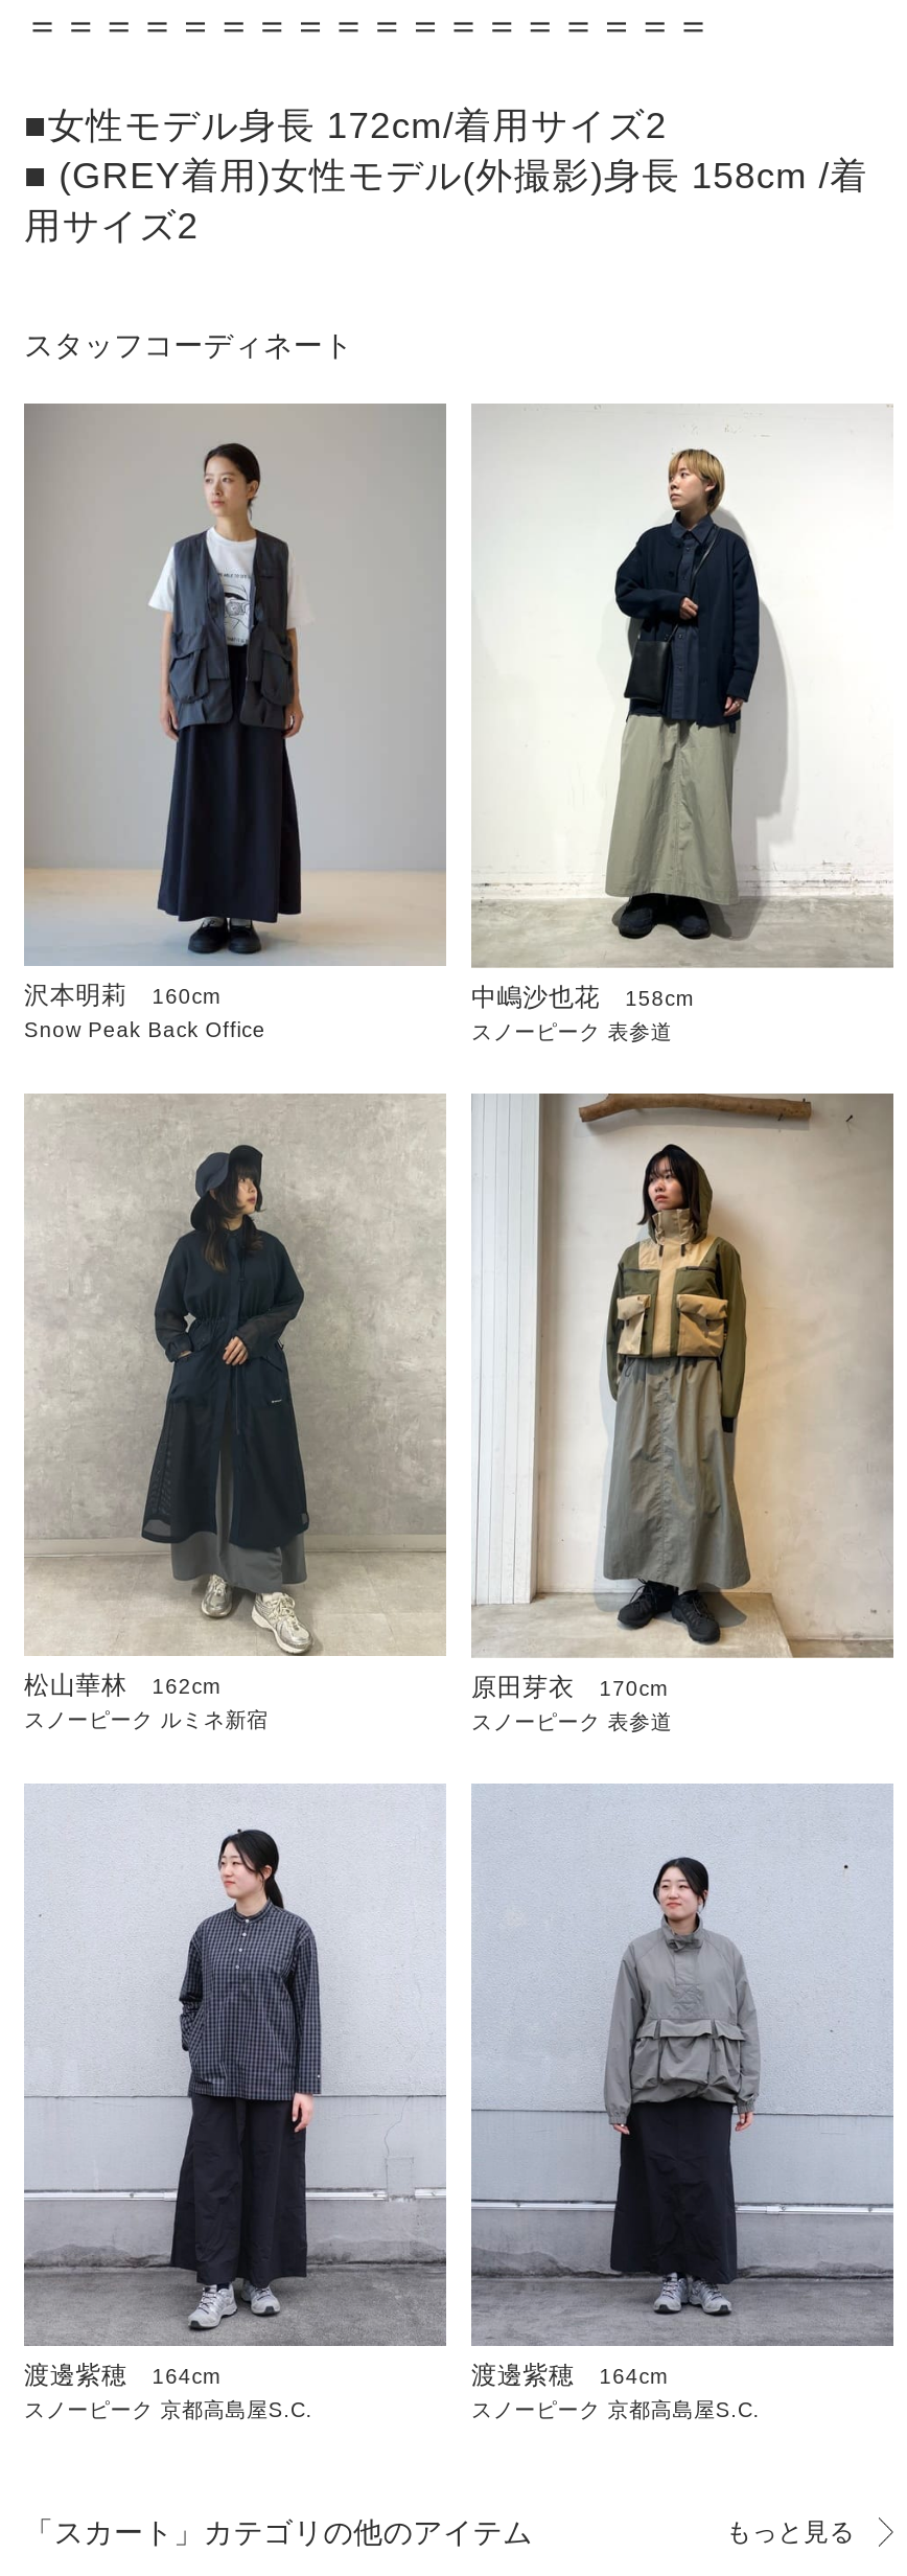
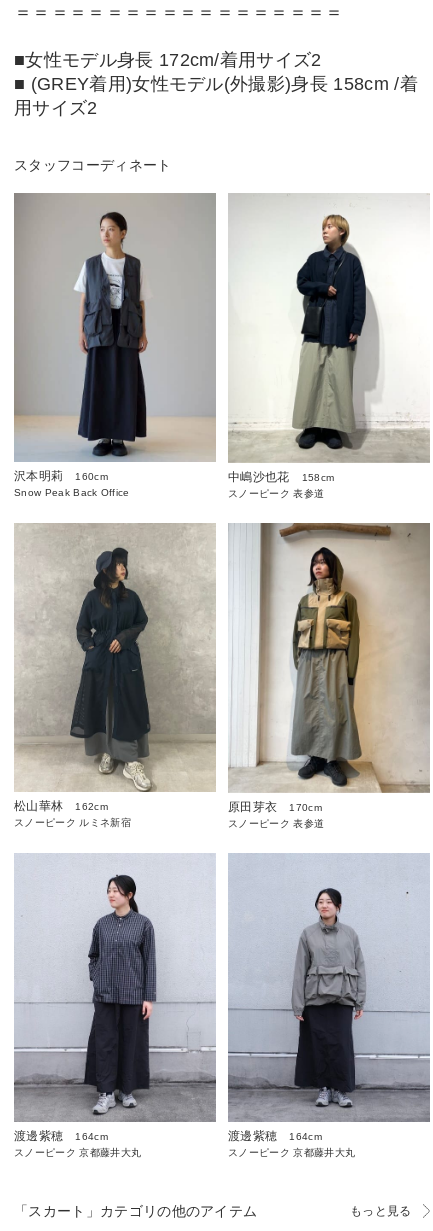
- スノーピーク 京都高島屋S.C.
+ スノーピーク 京都藤井大丸

- スノーピーク 京都高島屋S.C.
+ スノーピーク 京都藤井大丸
